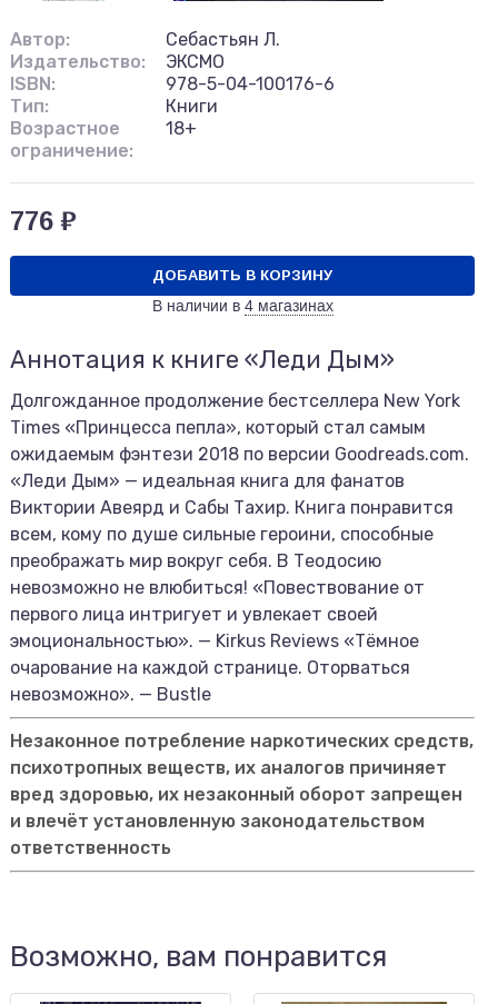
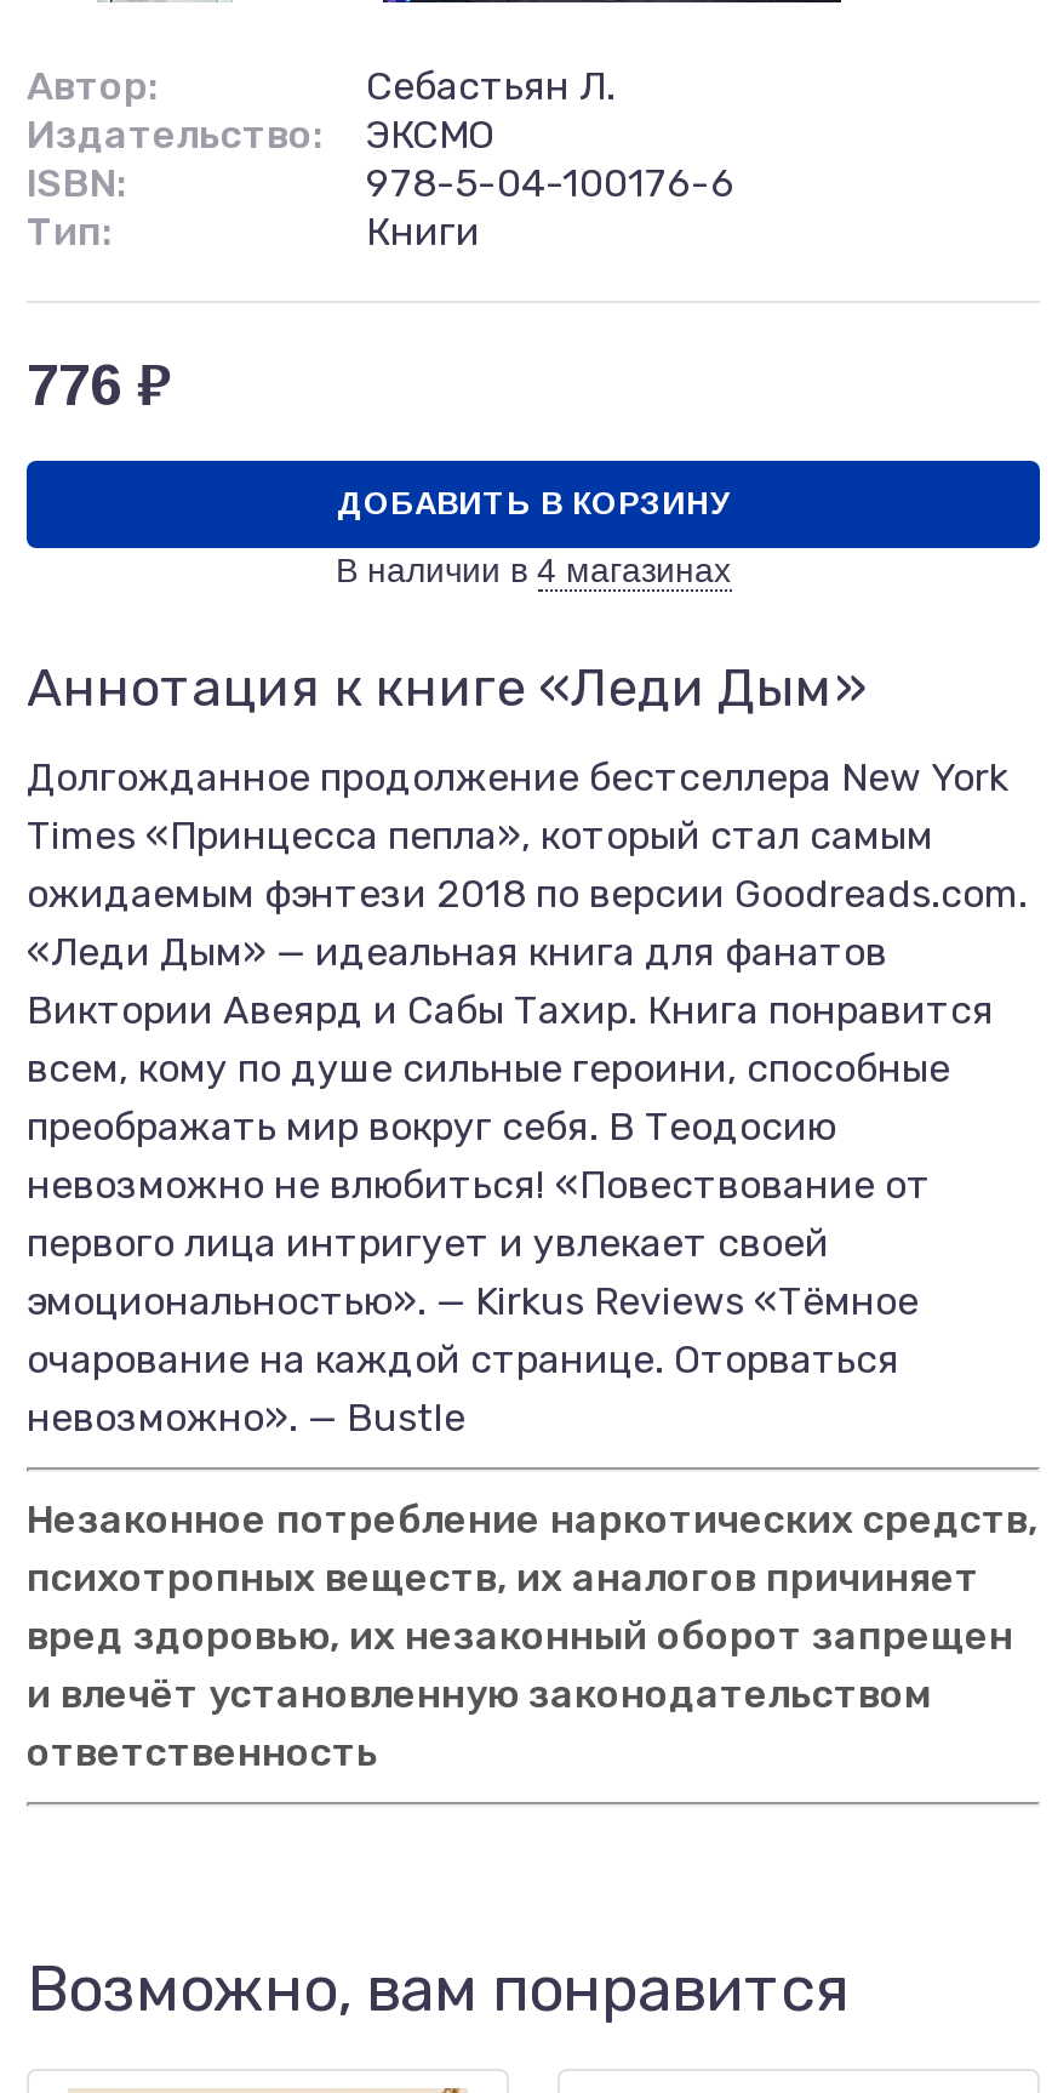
- Возрастное
- ограничение:

- 18+
